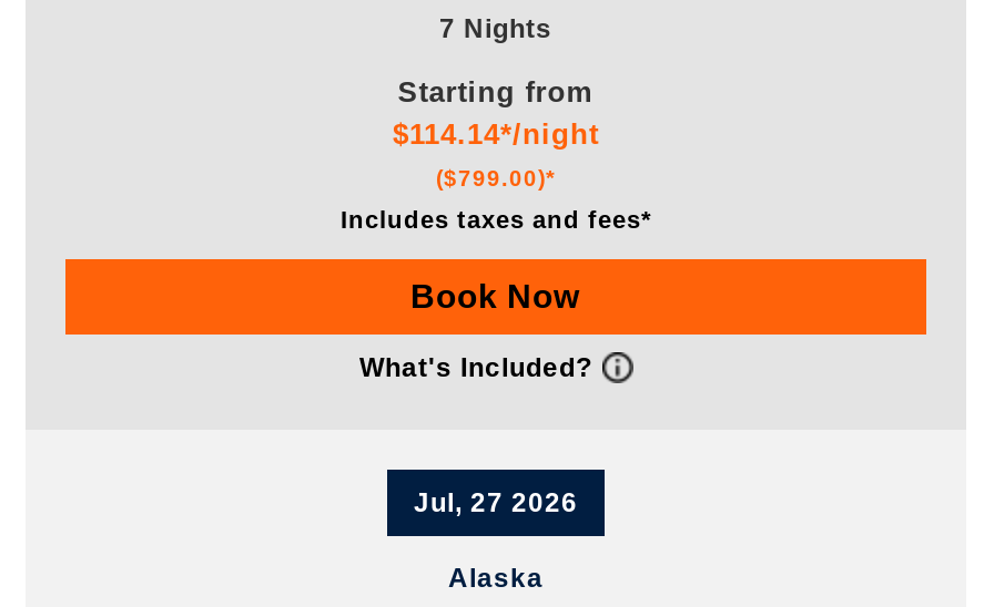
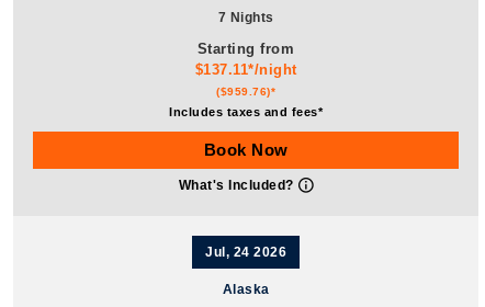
- $114.14*/night
+ $137.11*/night

- ($799.00)*
+ ($959.76)*

- Jul, 27 2026
+ Jul, 24 2026
